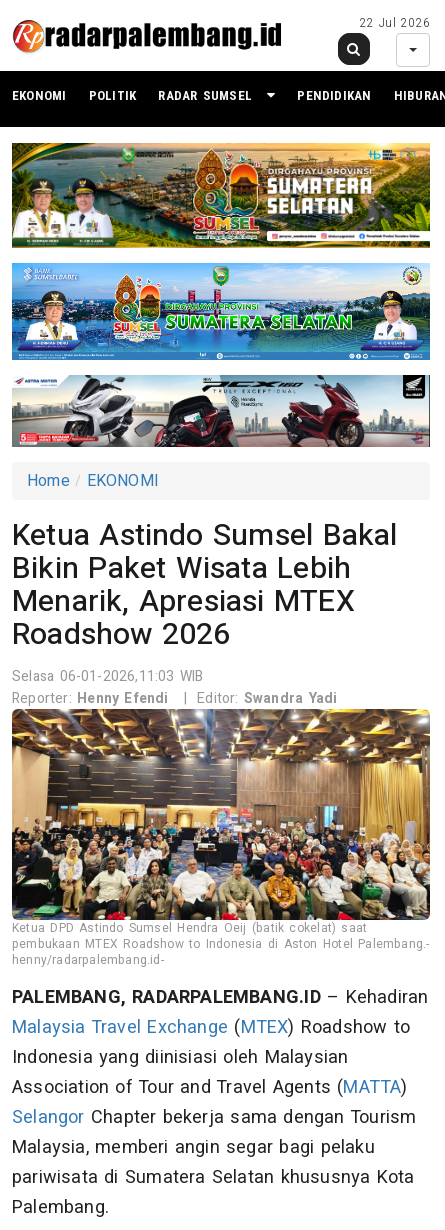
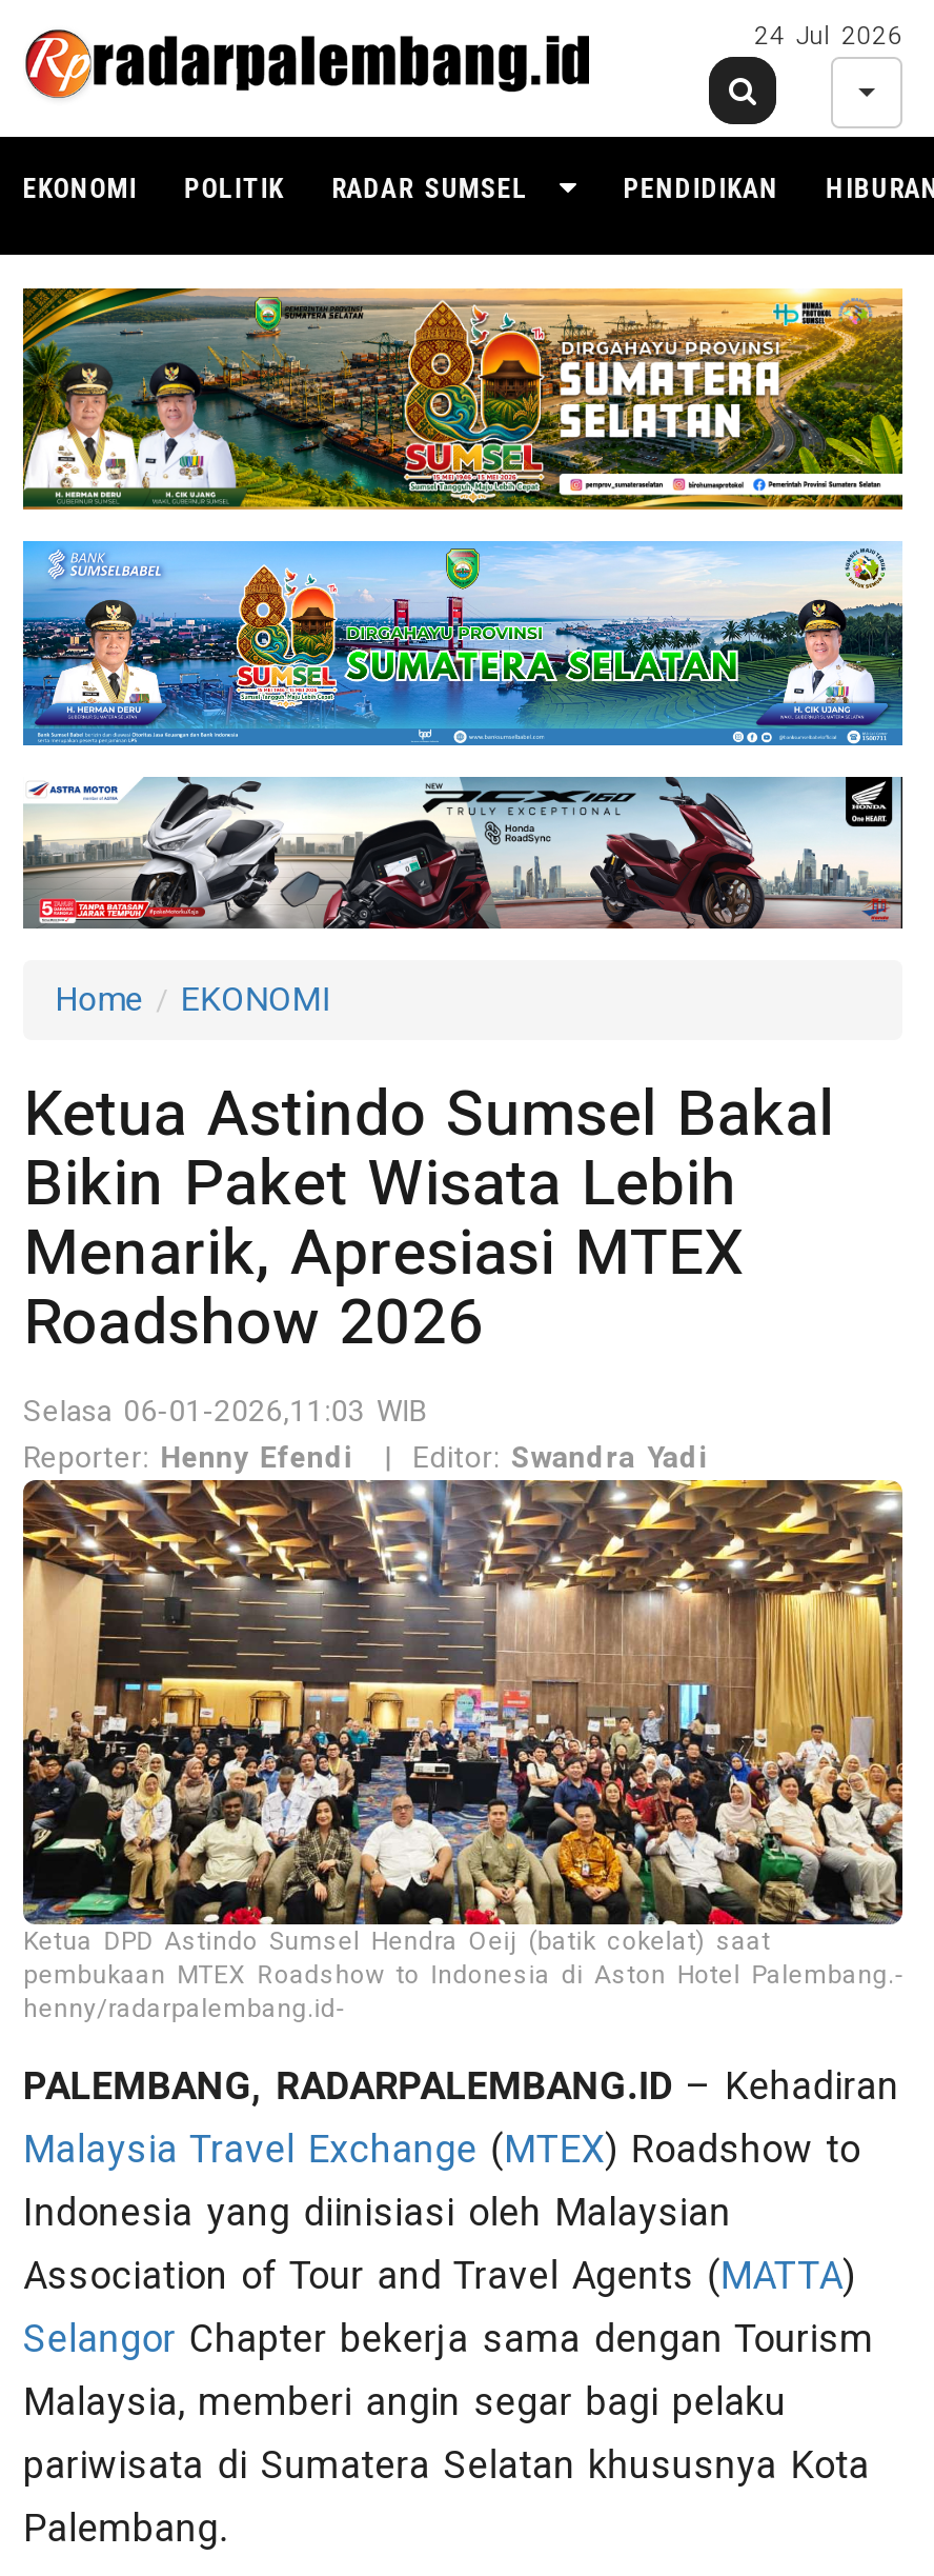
- 22 Jul 2026
+ 24 Jul 2026
